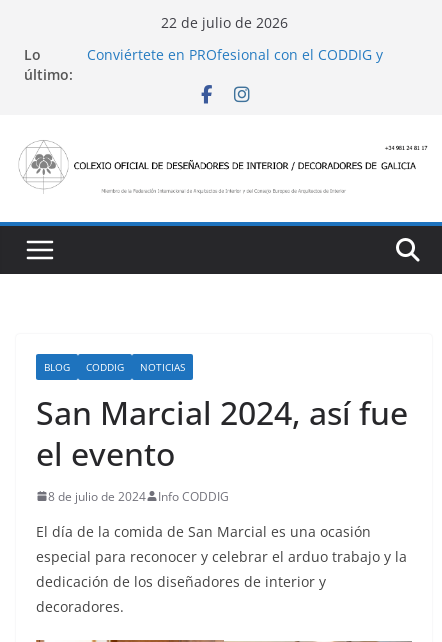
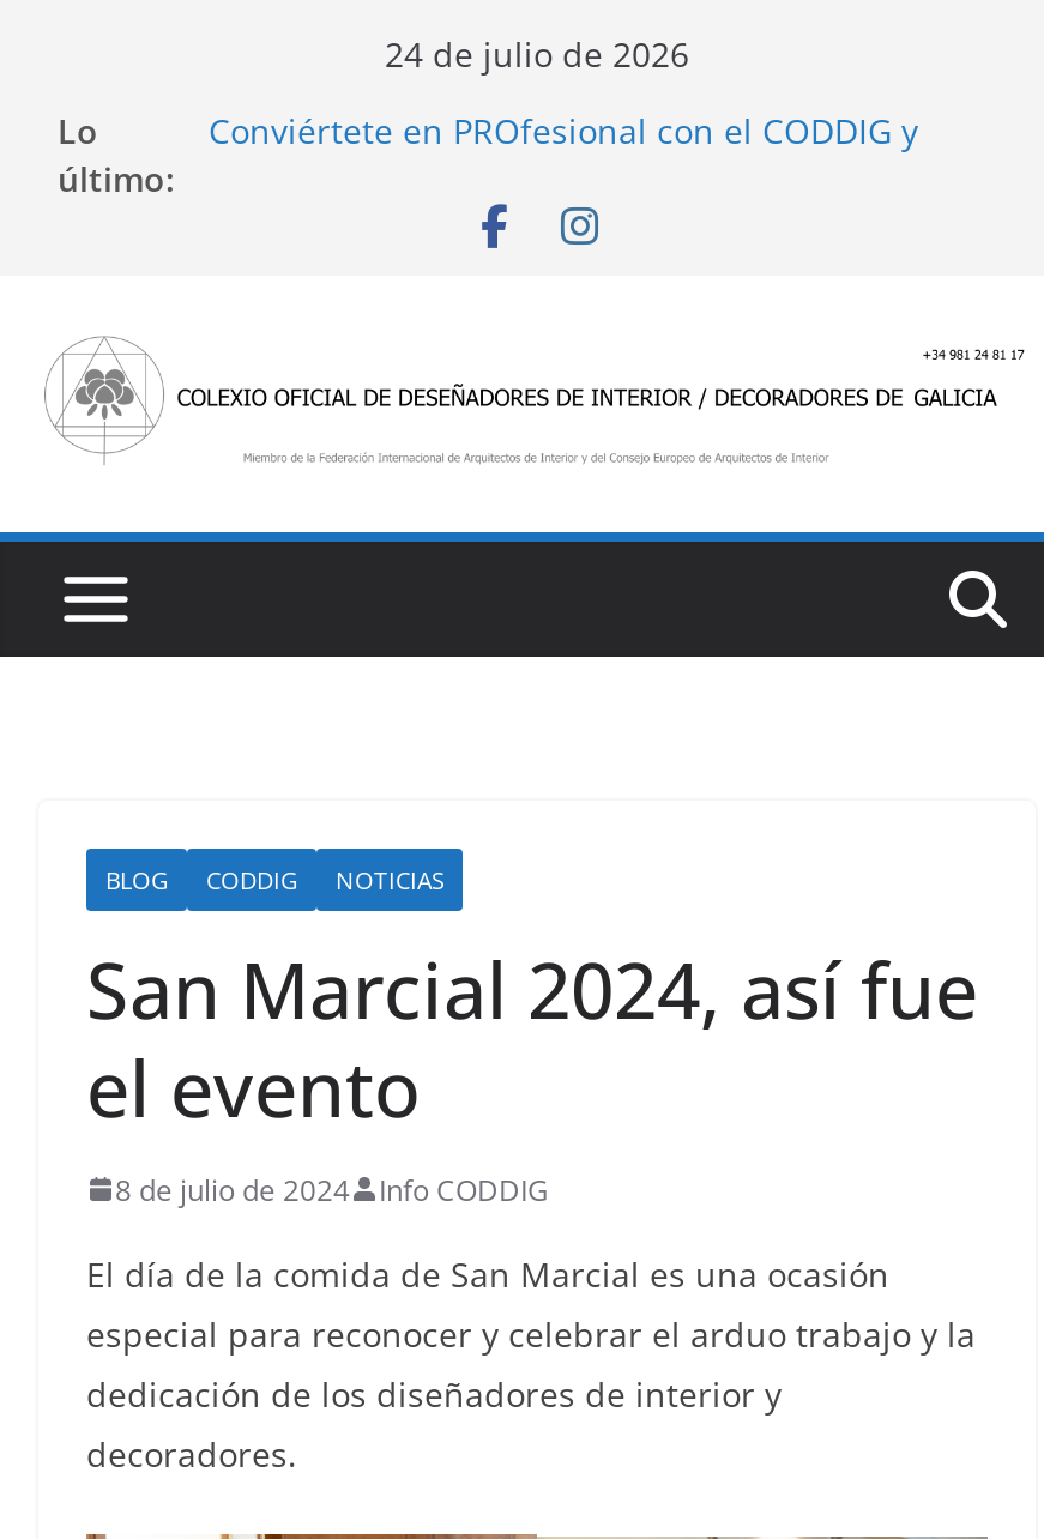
- 22 de julio de 2026
+ 24 de julio de 2026
